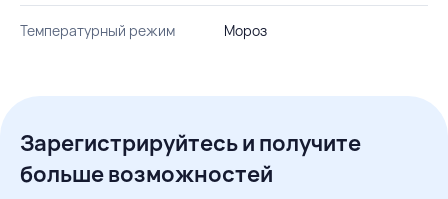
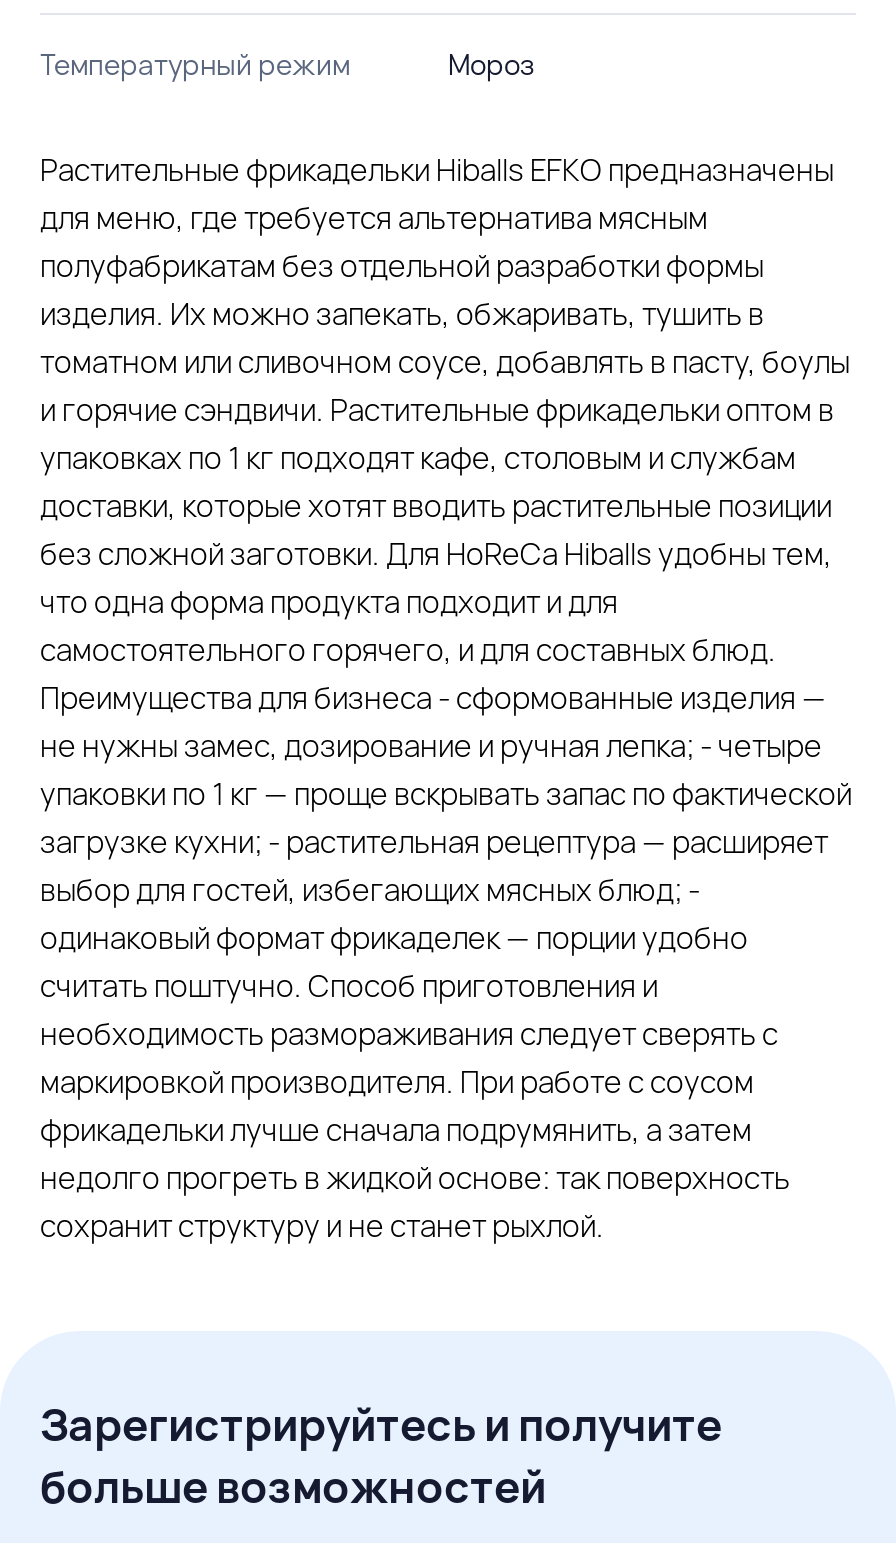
+ Растительные фрикадельки Hiballs EFKO предназначены
+ для меню, где требуется альтернатива мясным
+ полуфабрикатам без отдельной разработки формы
+ изделия. Их можно запекать, обжаривать, тушить в
+ томатном или сливочном соусе, добавлять в пасту, боулы
+ и горячие сэндвичи. Растительные фрикадельки оптом в
+ упаковках по 1 кг подходят кафе, столовым и службам
+ доставки, которые хотят вводить растительные позиции
+ без сложной заготовки. Для HoReCa Hiballs удобны тем,
+ что одна форма продукта подходит и для
+ самостоятельного горячего, и для составных блюд.
+ Преимущества для бизнеса - сформованные изделия —
+ не нужны замес, дозирование и ручная лепка; - четыре
+ упаковки по 1 кг — проще вскрывать запас по фактической
+ загрузке кухни; - растительная рецептура — расширяет
+ выбор для гостей, избегающих мясных блюд; -
+ одинаковый формат фрикаделек — порции удобно
+ считать поштучно. Способ приготовления и
+ необходимость размораживания следует сверять с
+ маркировкой производителя. При работе с соусом
+ фрикадельки лучше сначала подрумянить, а затем
+ недолго прогреть в жидкой основе: так поверхность
+ сохранит структуру и не станет рыхлой.
